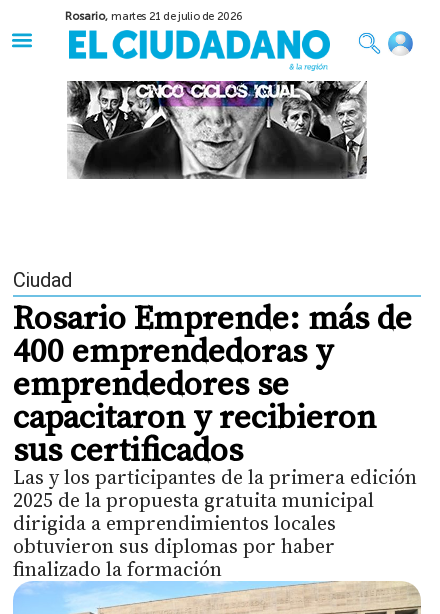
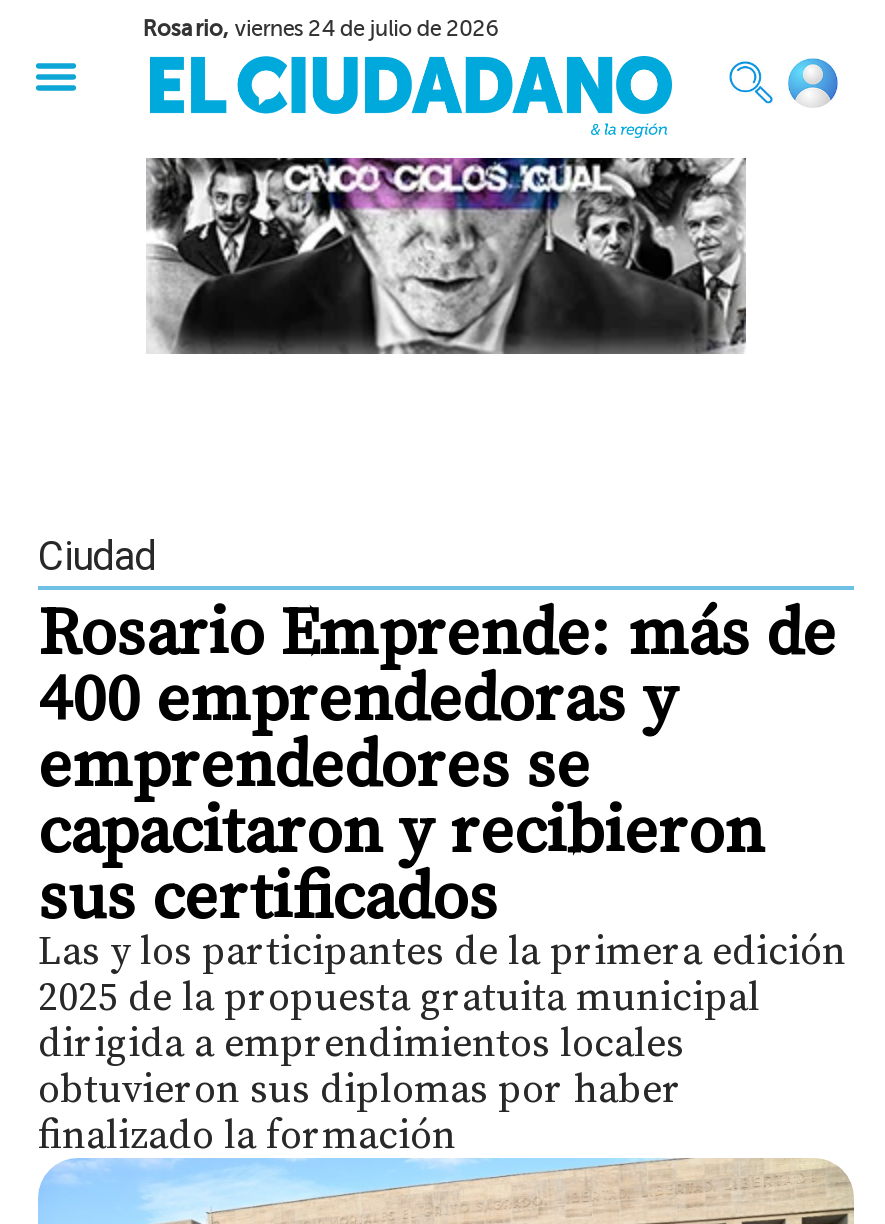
- Rosario, martes 21 de julio de 2026
+ Rosario, viernes 24 de julio de 2026
